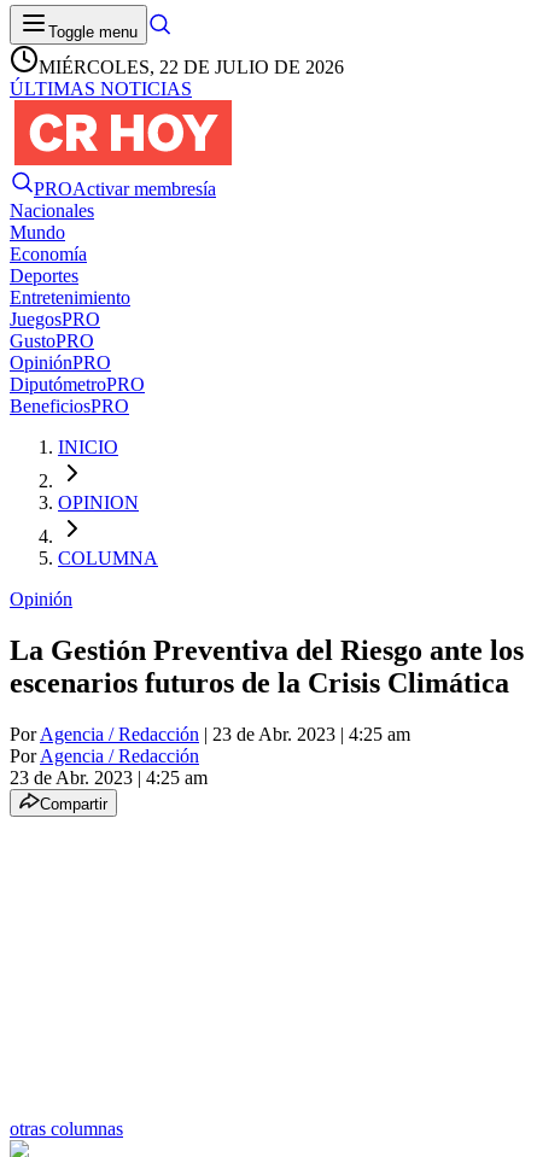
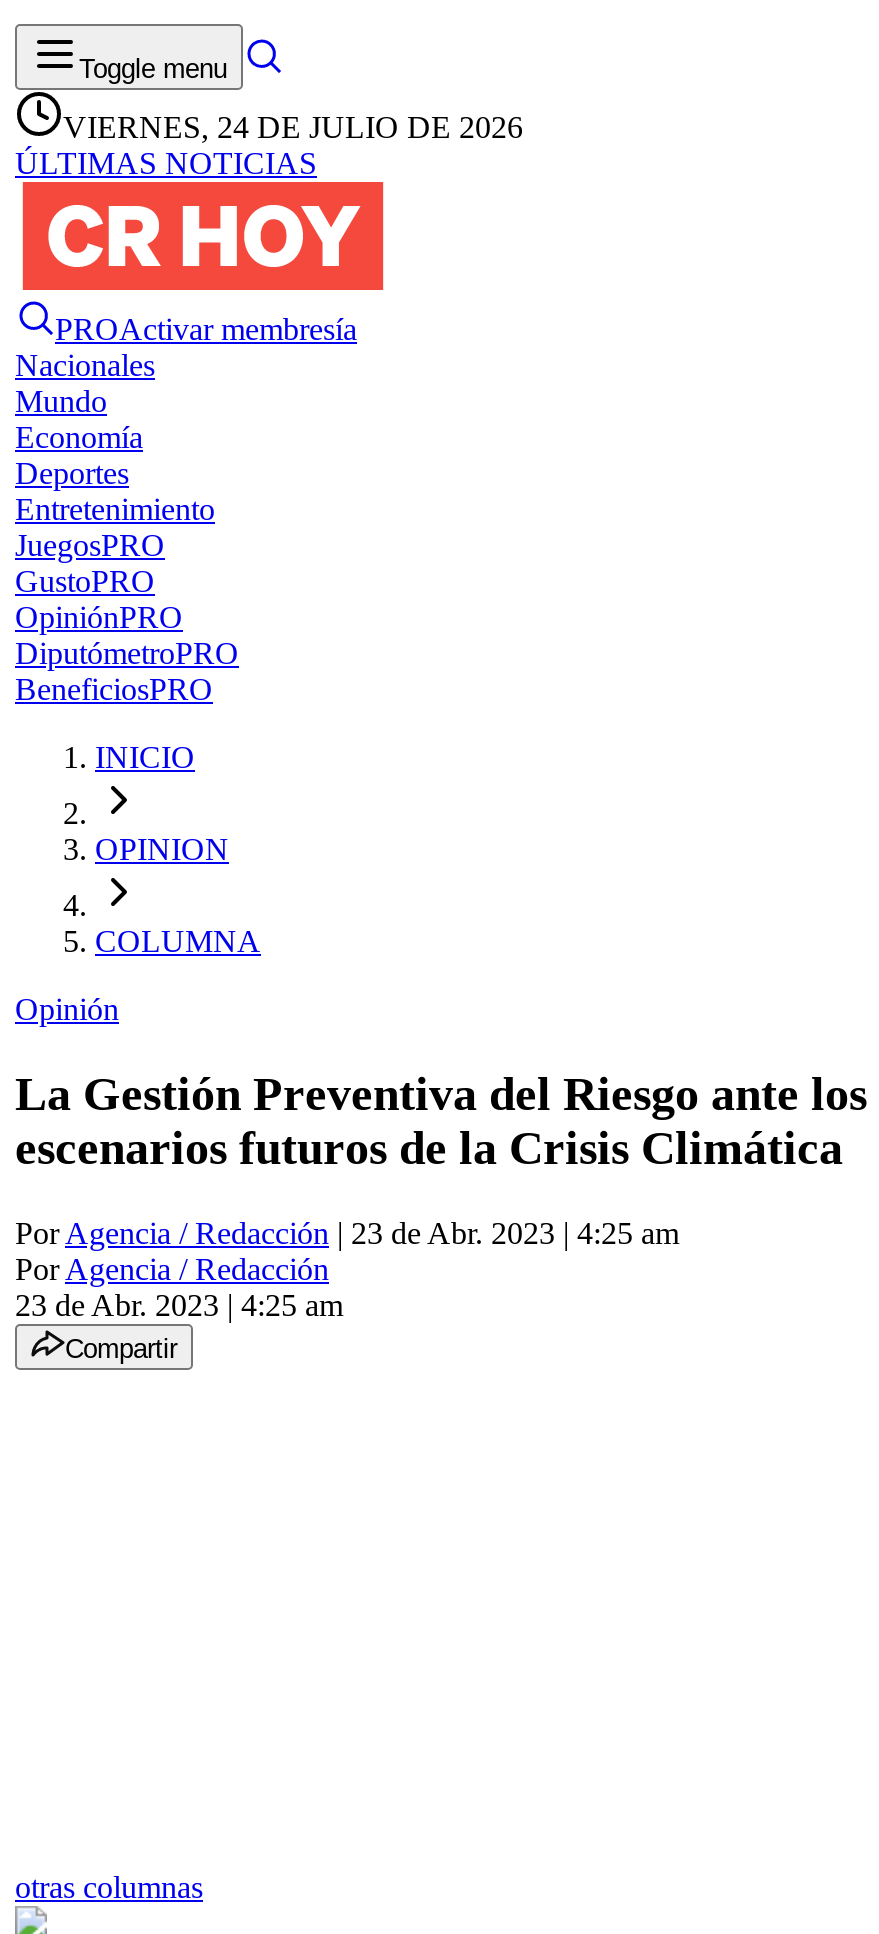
- MIÉRCOLES, 22 DE JULIO DE 2026
+ VIERNES, 24 DE JULIO DE 2026
